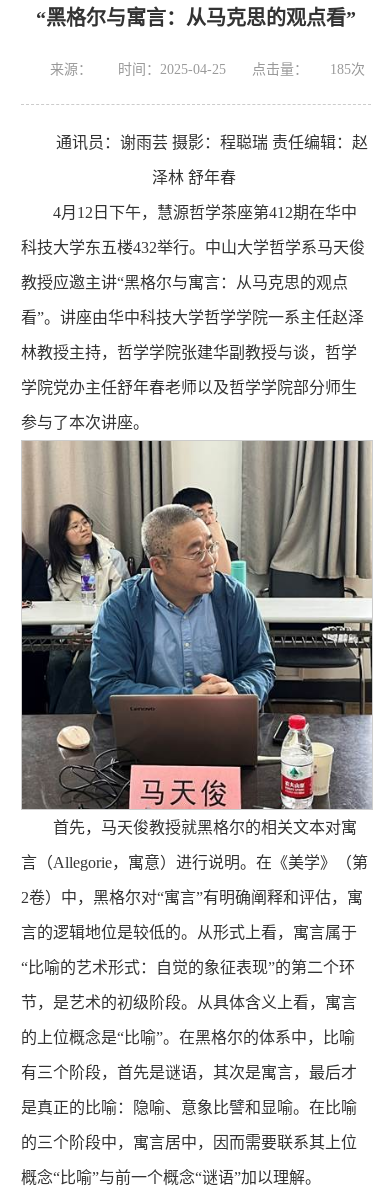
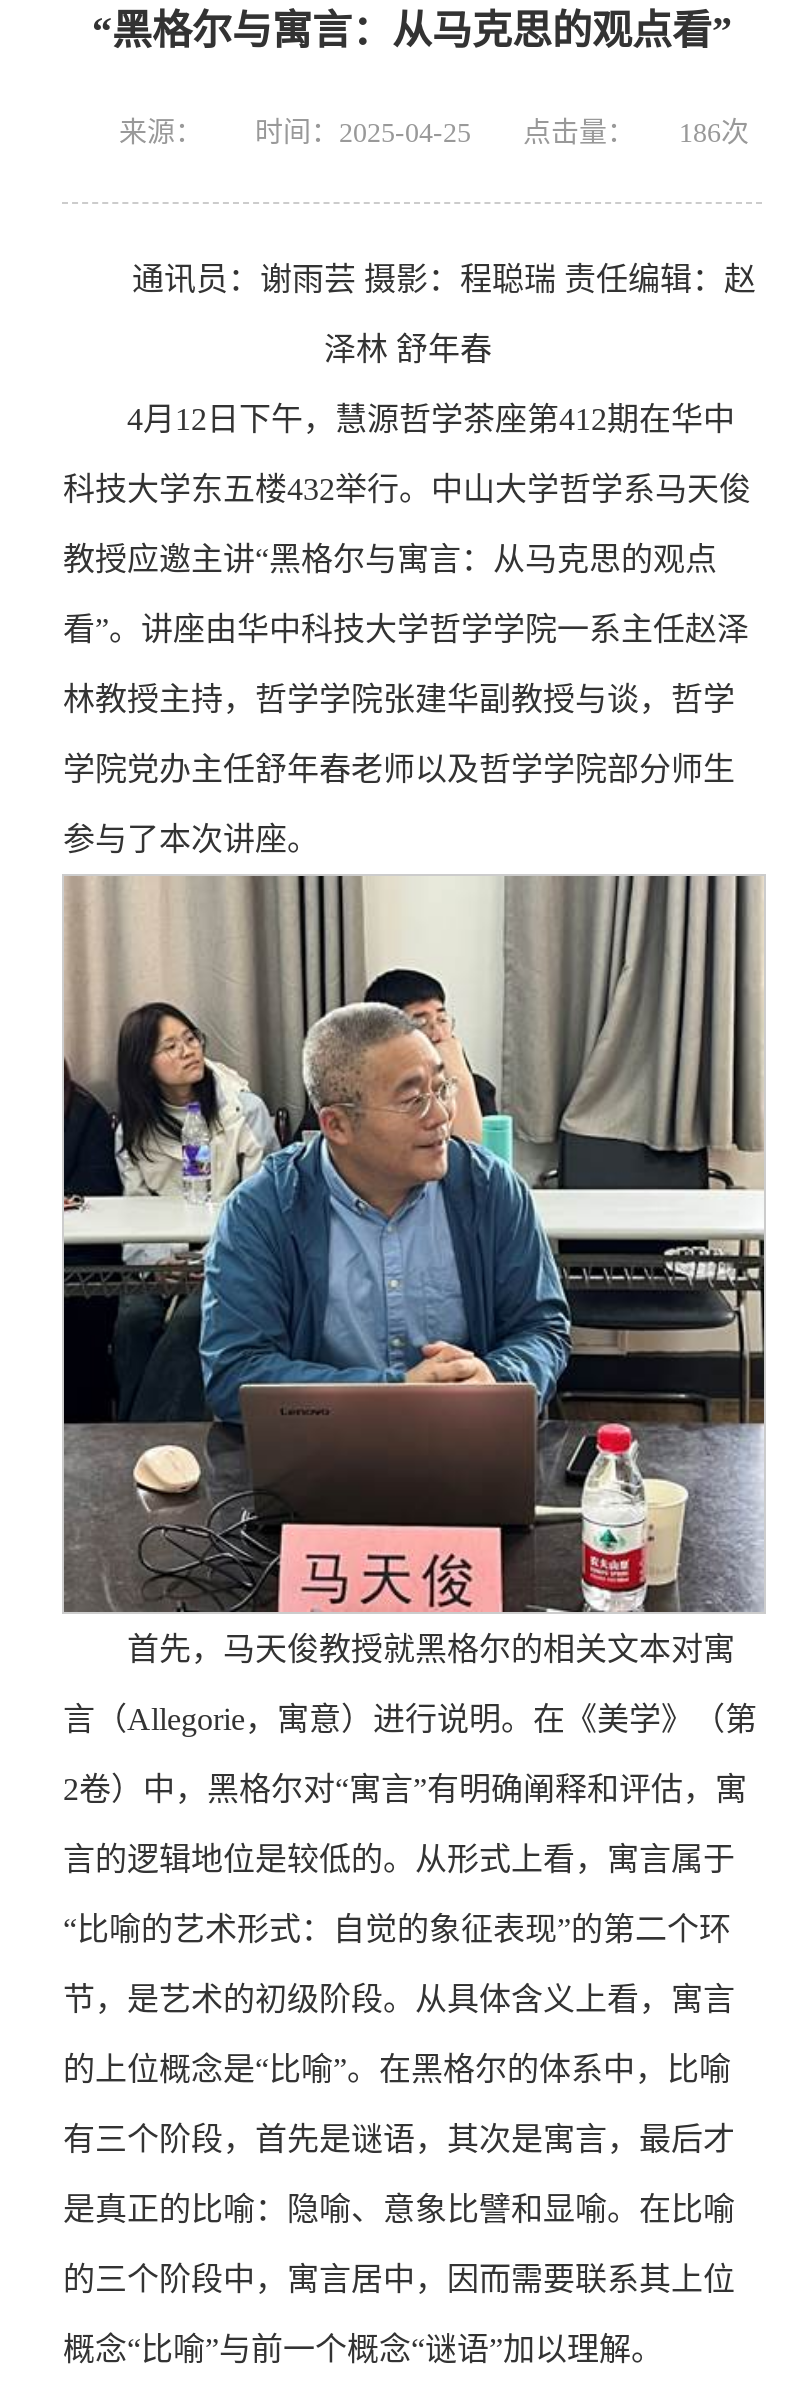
- 来源： 时间：2025-04-25 点击量： 185次
+ 来源： 时间：2025-04-25 点击量： 186次
